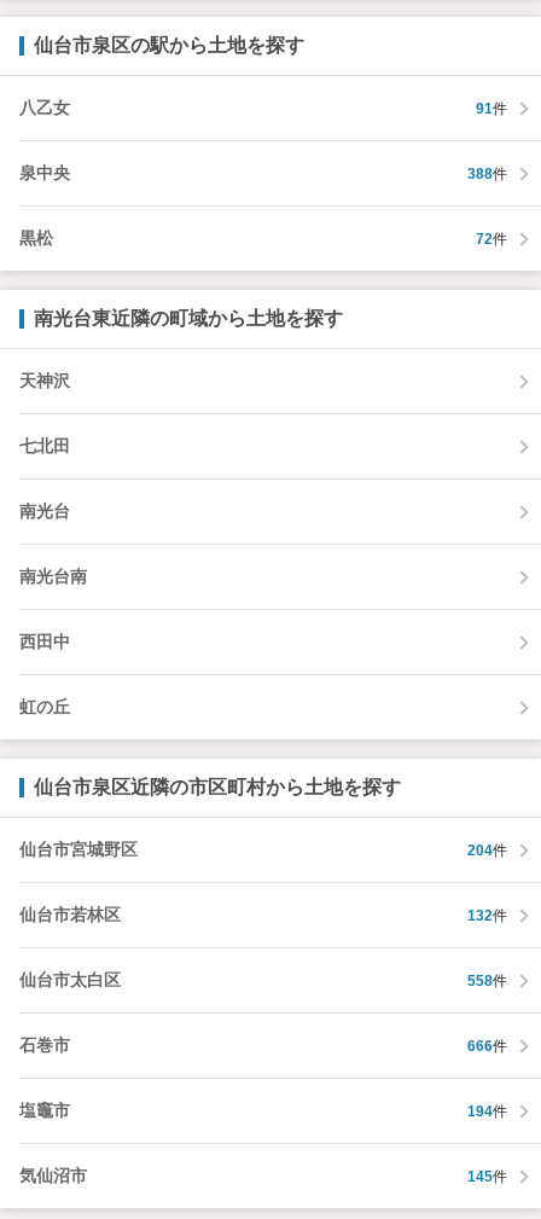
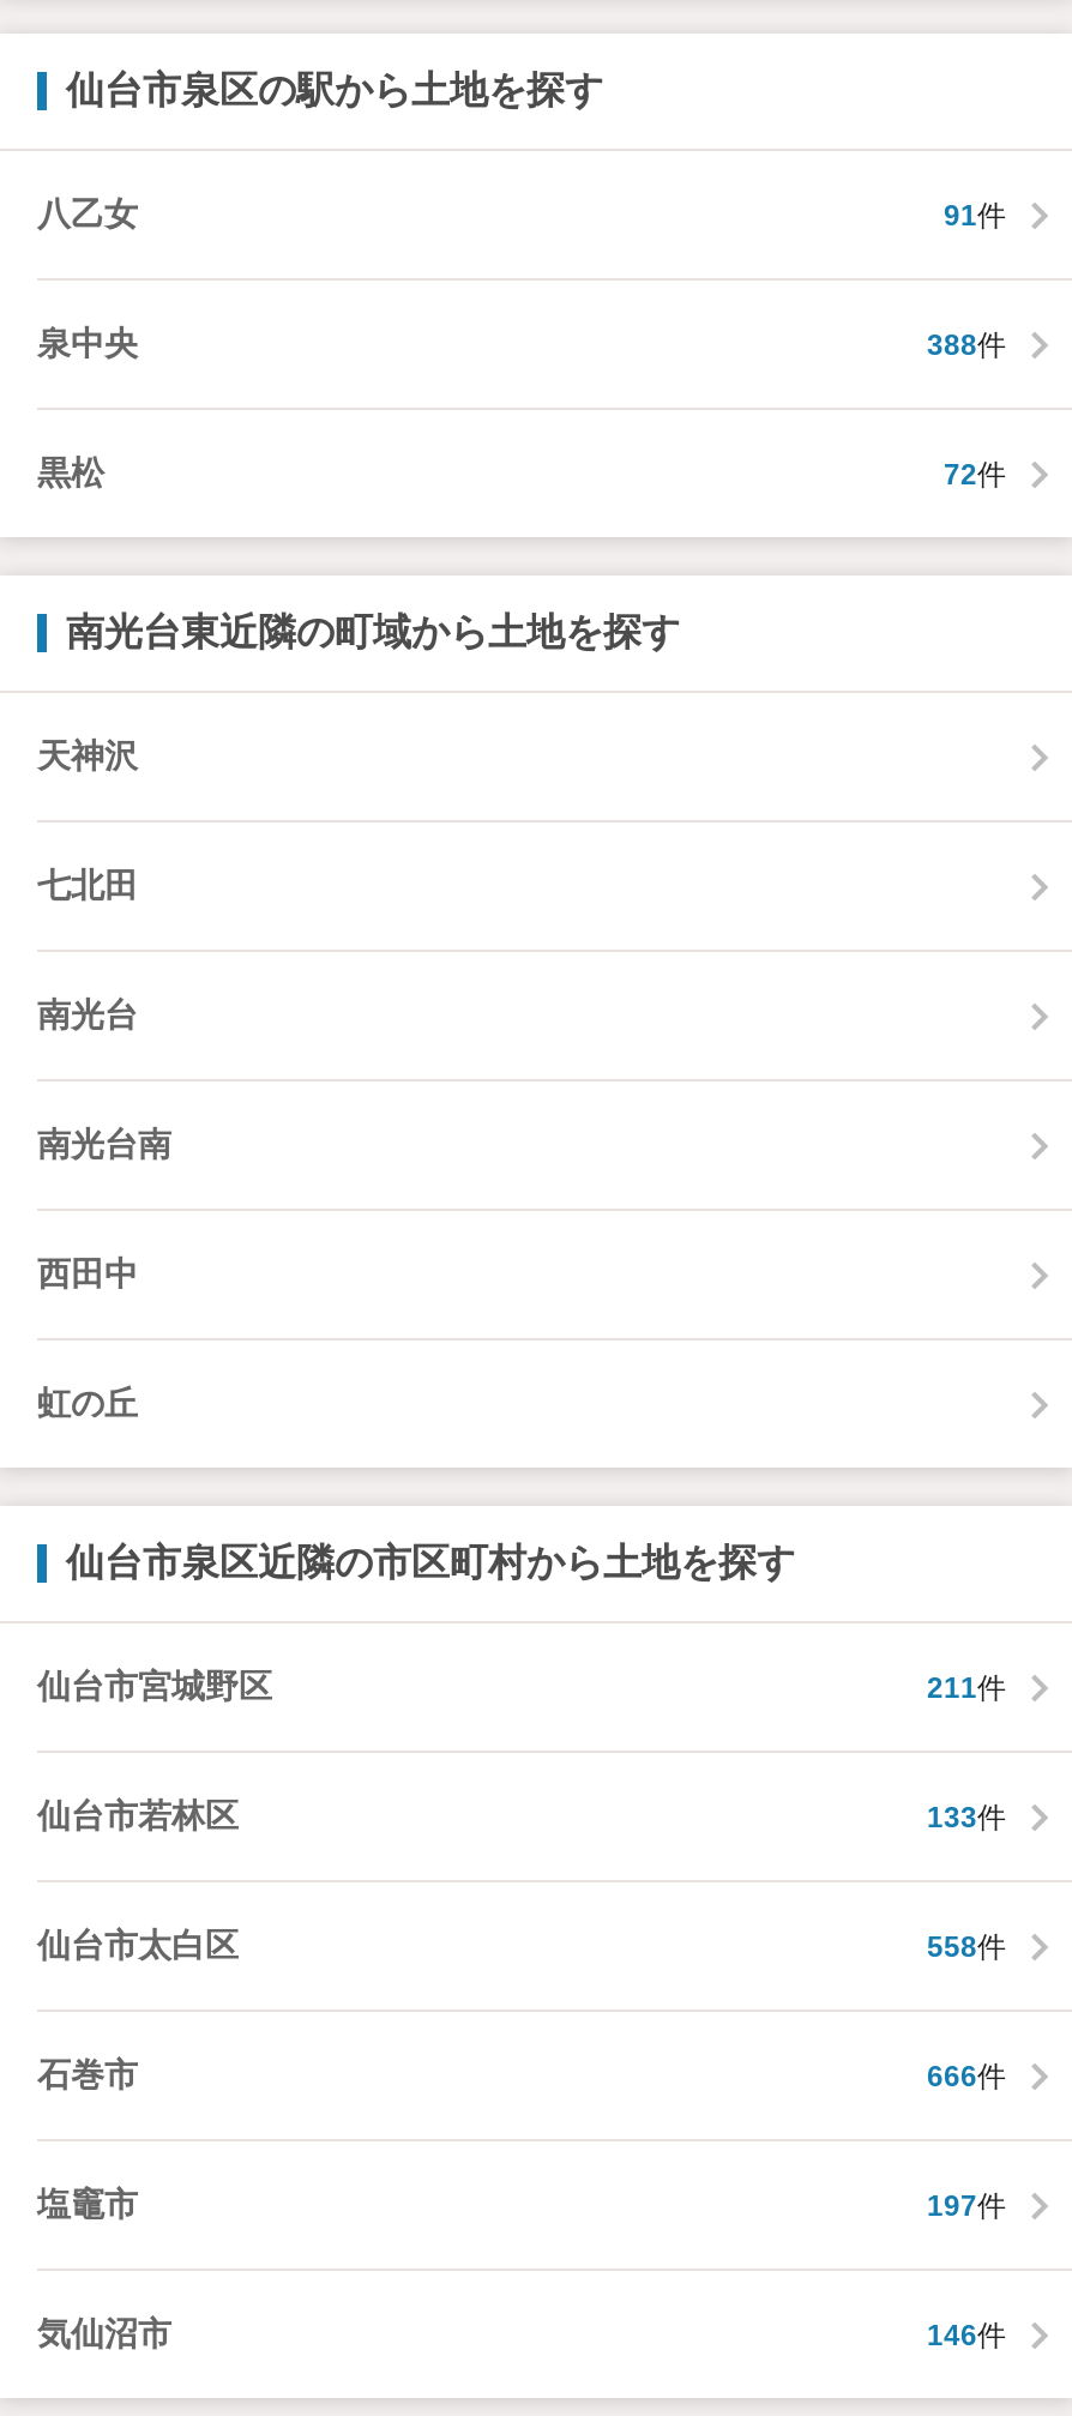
- 204件
+ 211件

- 132件
+ 133件

- 194件
+ 197件

- 145件
+ 146件
